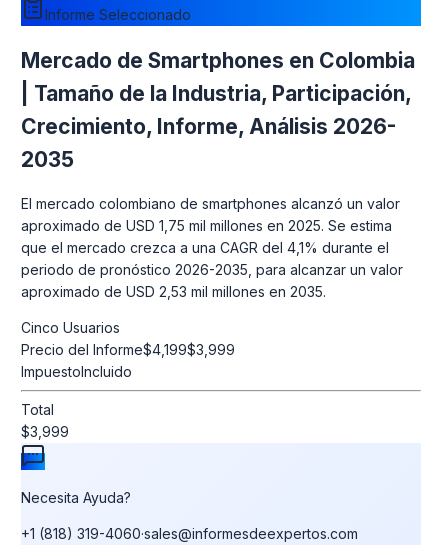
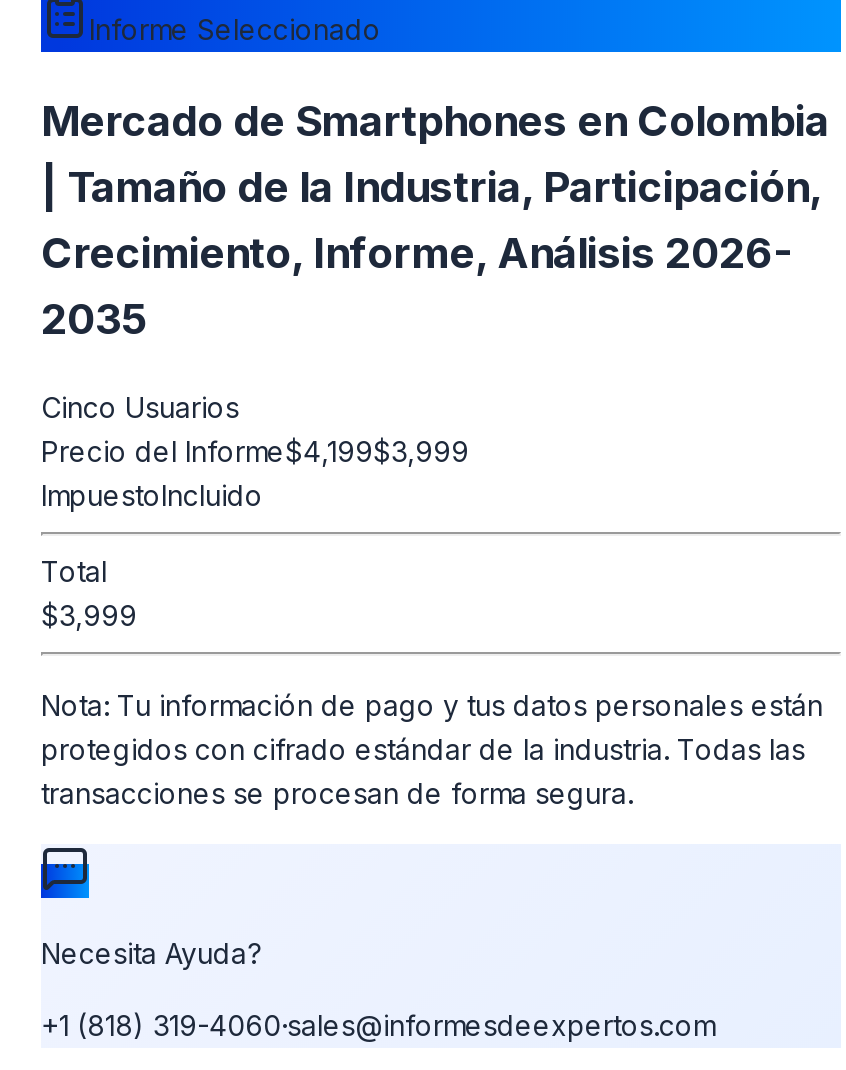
- El mercado colombiano de smartphones alcanzó un valor
- aproximado de USD 1,75 mil millones en 2025. Se estima
- que el mercado crezca a una CAGR del 4,1% durante el
- periodo de pronóstico 2026-2035, para alcanzar un valor
- aproximado de USD 2,53 mil millones en 2035.

moved up: Cinco Usuarios | Precio del Informe$4,199$3,999 | ImpuestoIncluido | Total | $3,999

+ Nota: Tu información de pago y tus datos personales están
+ protegidos con cifrado estándar de la industria. Todas las
+ transacciones se procesan de forma segura.
